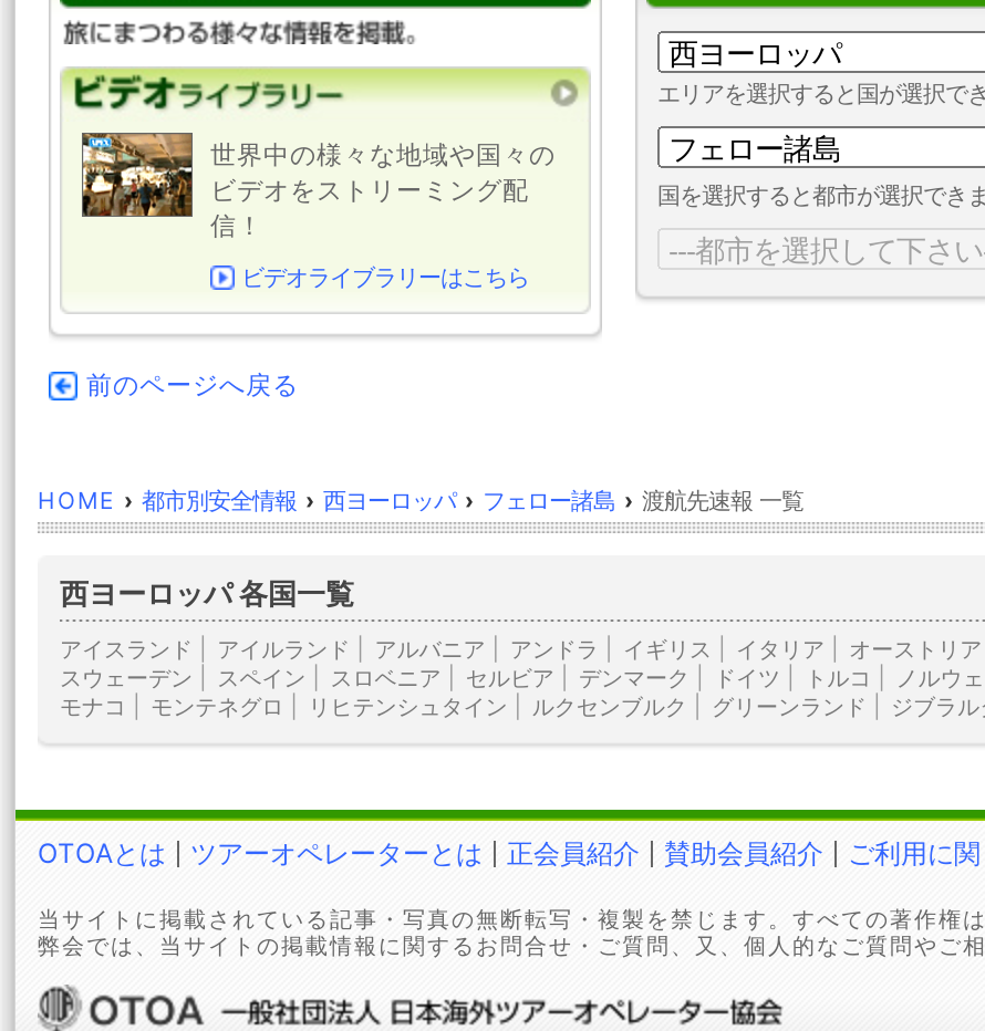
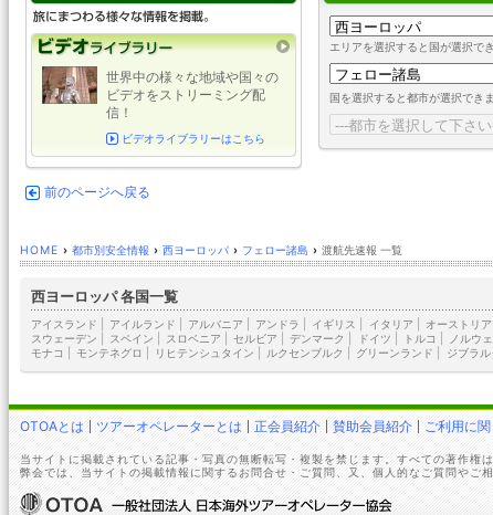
- [image]
+ [image]
